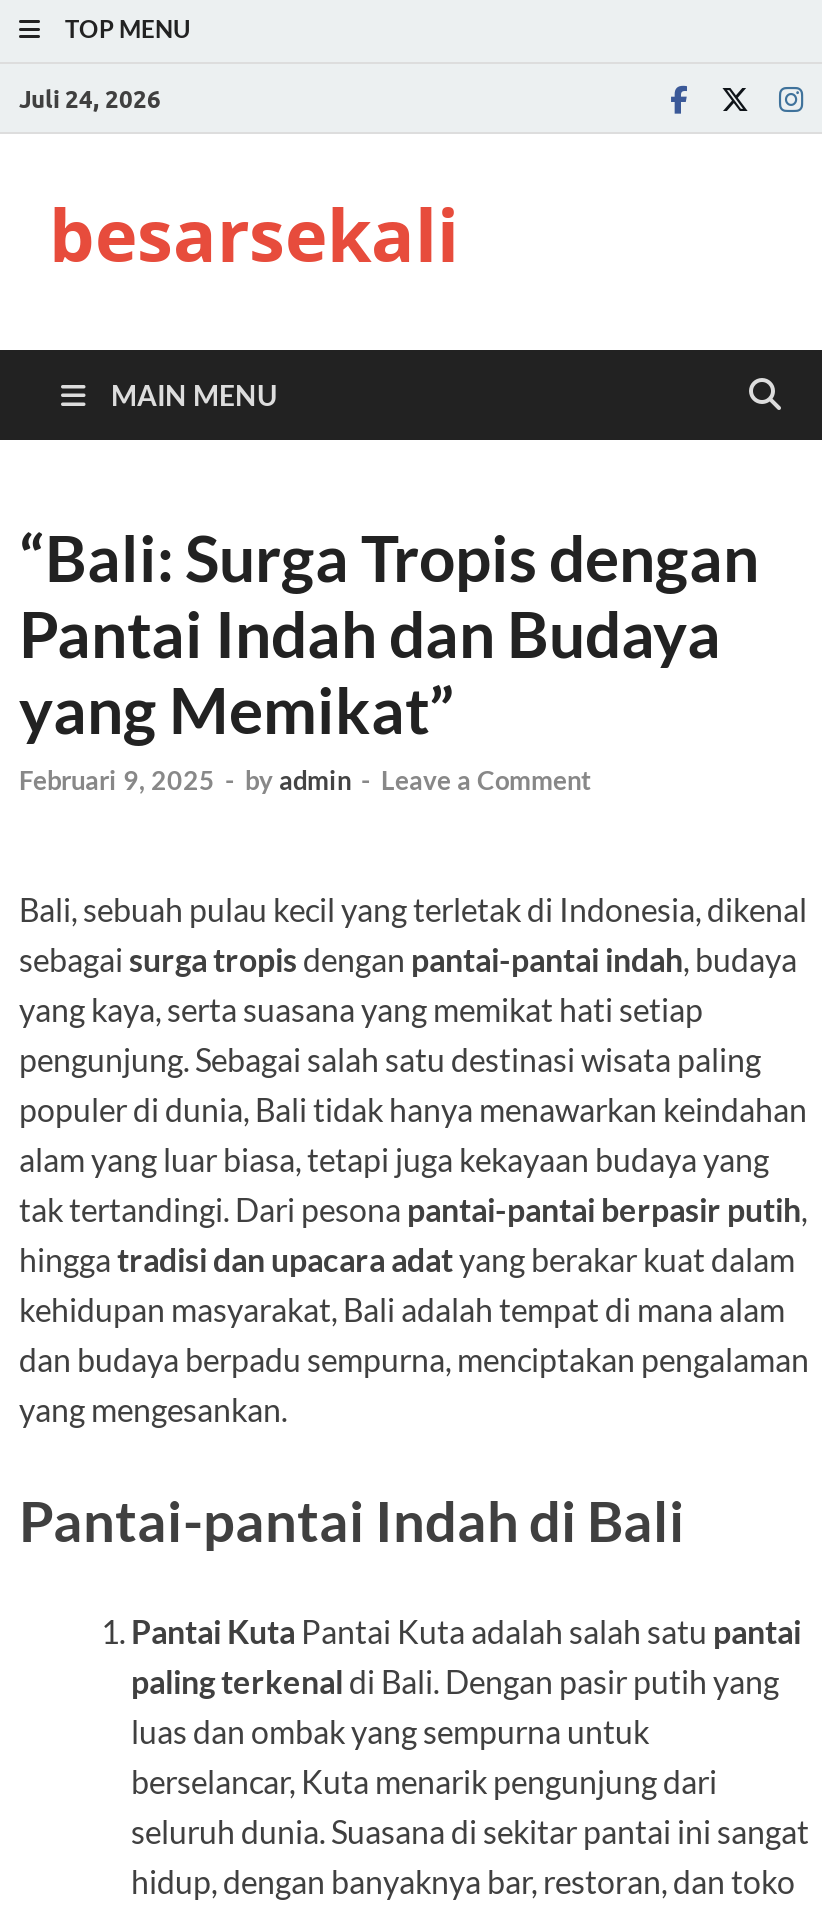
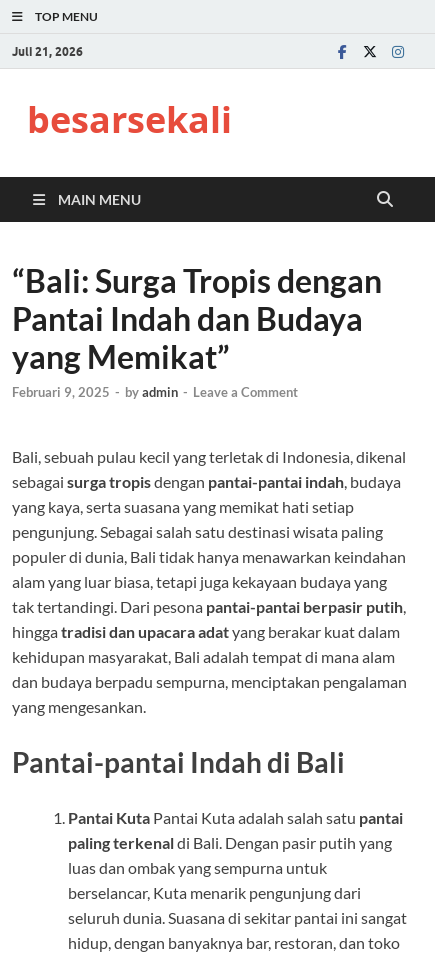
- Juli 24, 2026
+ Juli 21, 2026
